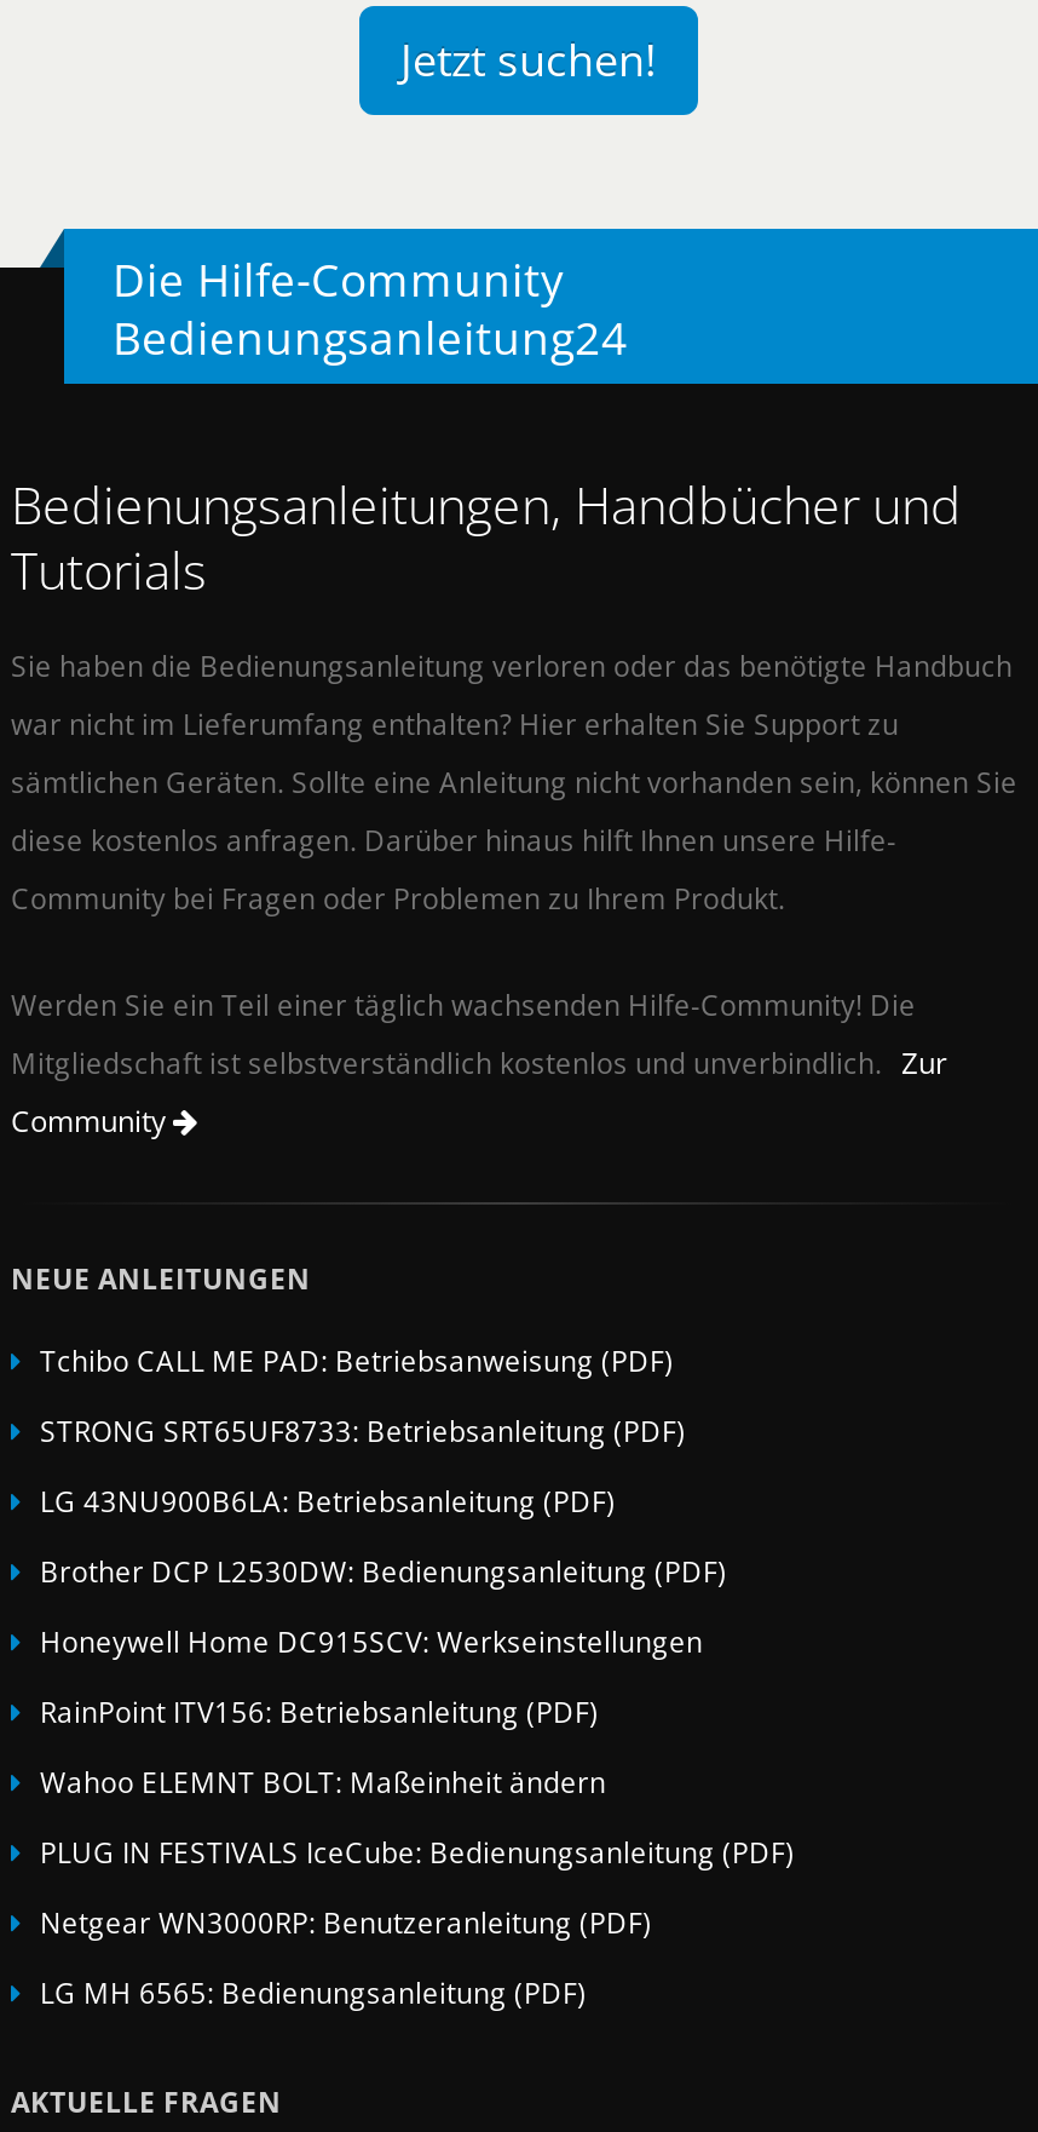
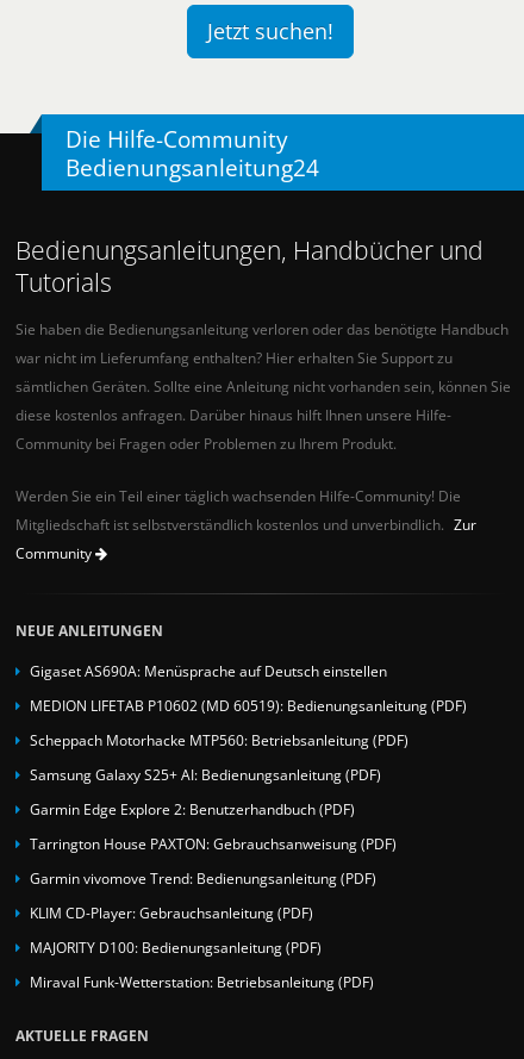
- Tchibo CALL ME PAD: Betriebsanweisung (PDF)
+ Gigaset AS690A: Menüsprache auf Deutsch einstellen

- STRONG SRT65UF8733: Betriebsanleitung (PDF)
+ MEDION LIFETAB P10602 (MD 60519): Bedienungsanleitung (PDF)

- LG 43NU900B6LA: Betriebsanleitung (PDF)
+ Scheppach Motorhacke MTP560: Betriebsanleitung (PDF)

- Brother DCP L2530DW: Bedienungsanleitung (PDF)
+ Samsung Galaxy S25+ AI: Bedienungsanleitung (PDF)

- Honeywell Home DC915SCV: Werkseinstellungen
+ Garmin Edge Explore 2: Benutzerhandbuch (PDF)

- RainPoint ITV156: Betriebsanleitung (PDF)
+ Tarrington House PAXTON: Gebrauchsanweisung (PDF)

- Wahoo ELEMNT BOLT: Maßeinheit ändern
+ Garmin vivomove Trend: Bedienungsanleitung (PDF)

- PLUG IN FESTIVALS IceCube: Bedienungsanleitung (PDF)
+ KLIM CD-Player: Gebrauchsanleitung (PDF)

- Netgear WN3000RP: Benutzeranleitung (PDF)
+ MAJORITY D100: Bedienungsanleitung (PDF)

- LG MH 6565: Bedienungsanleitung (PDF)
+ Miraval Funk-Wetterstation: Betriebsanleitung (PDF)
